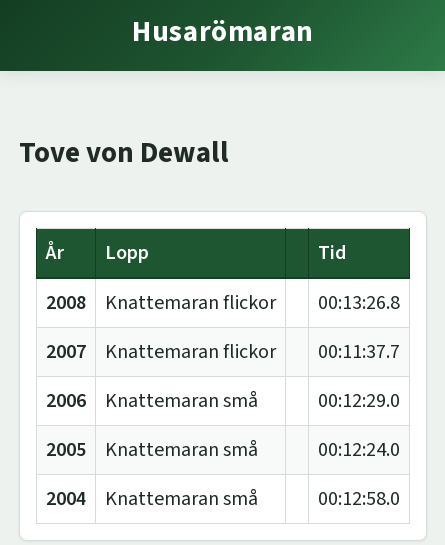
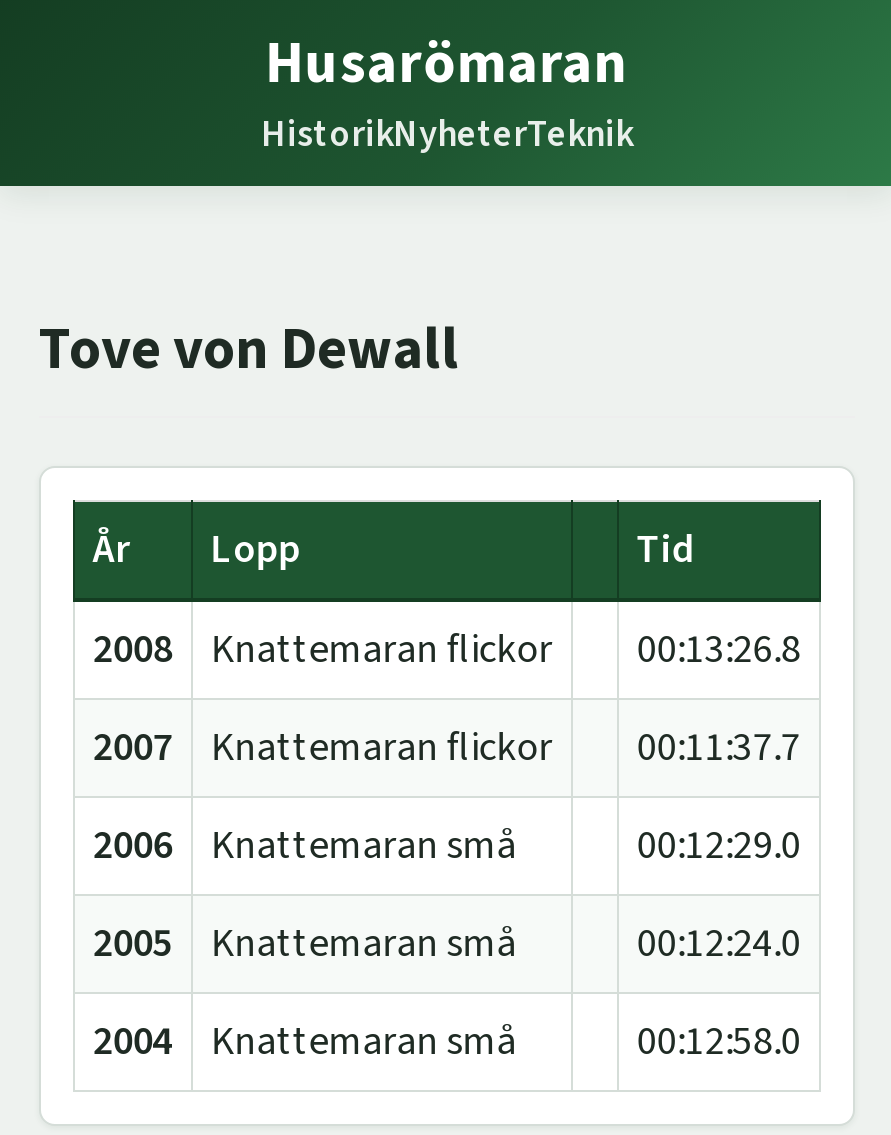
+ HistorikNyheterTeknik
